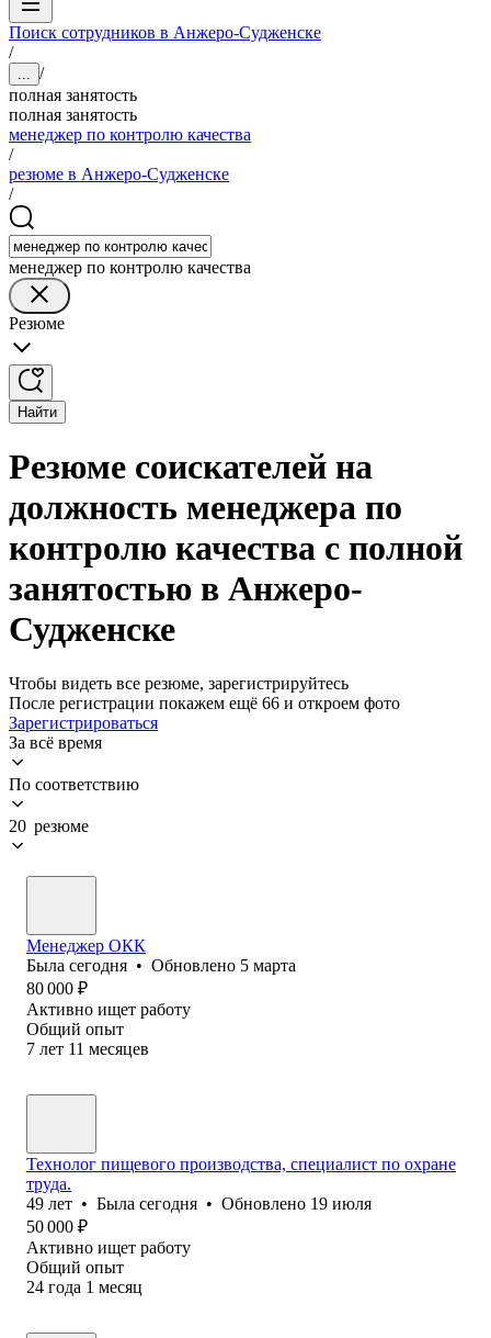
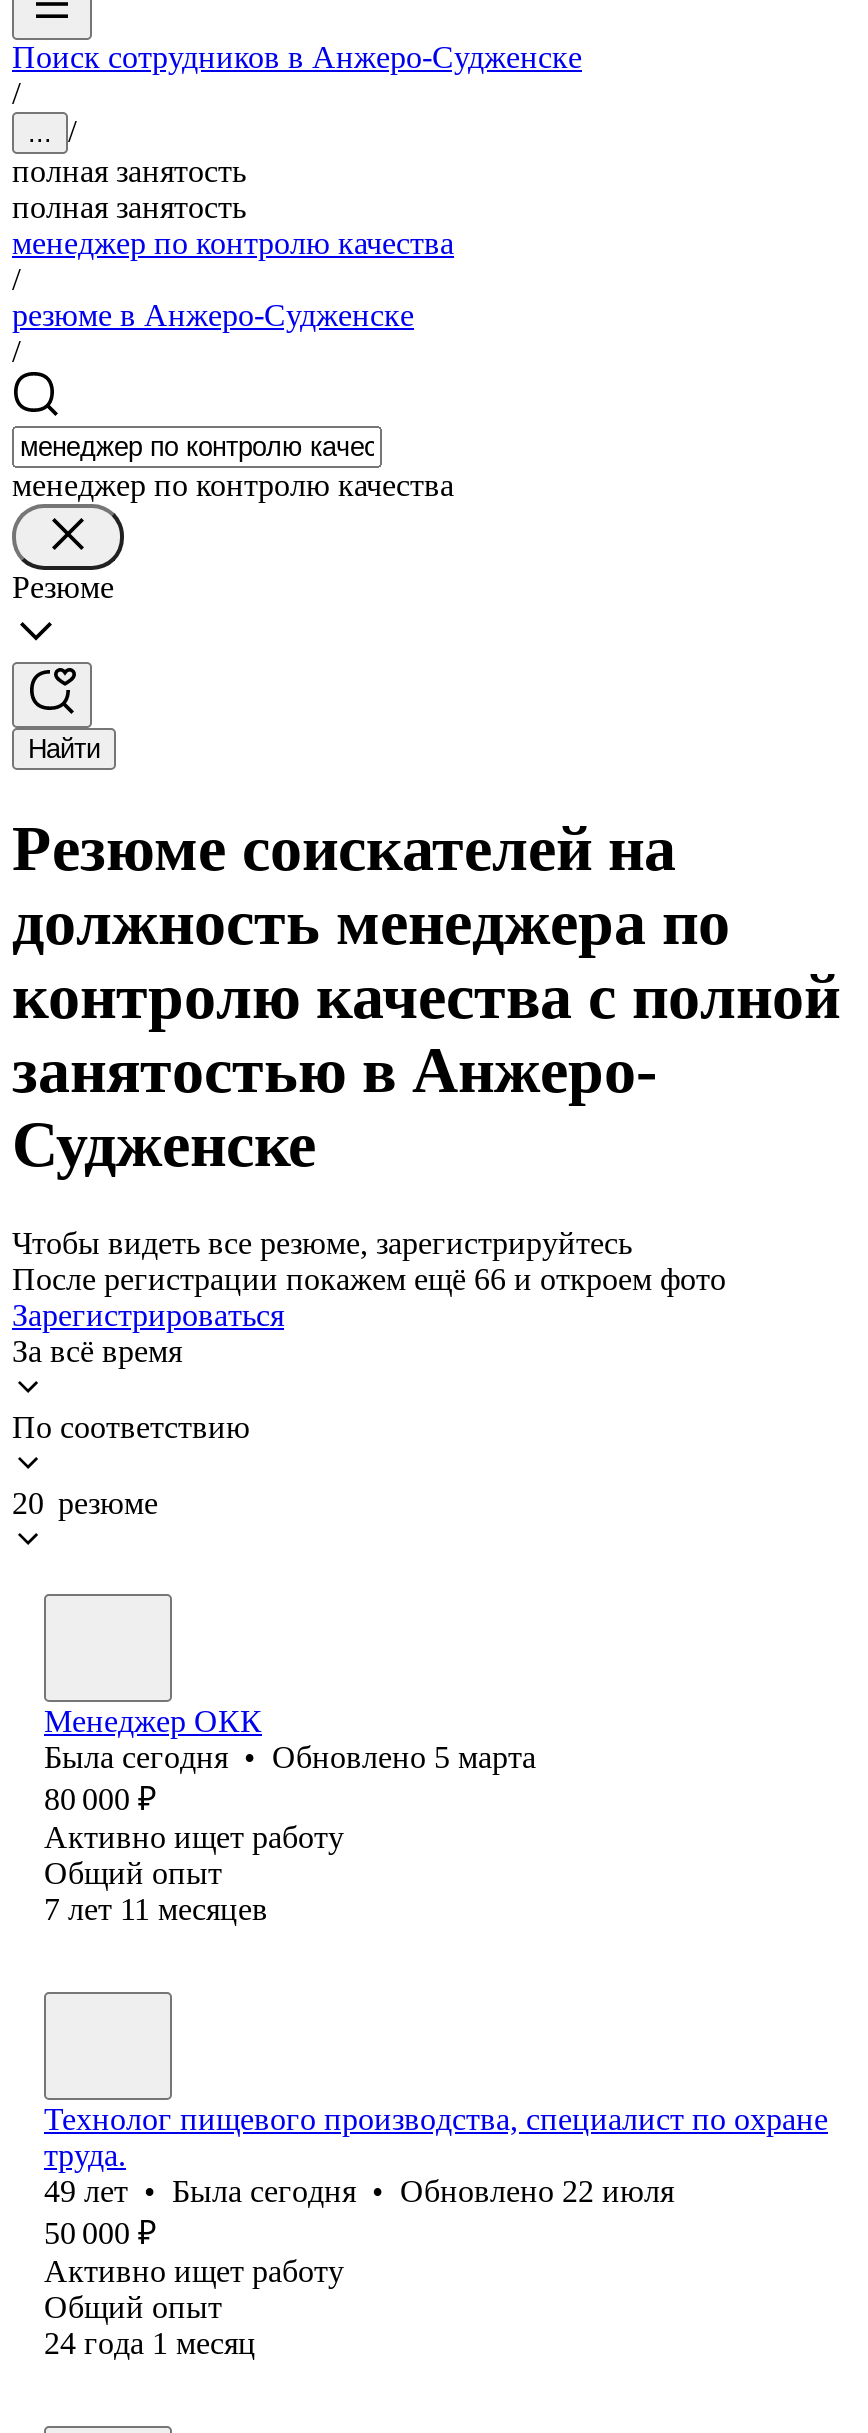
- 49 лет • Была сегодня • Обновлено 19 июля
+ 49 лет • Была сегодня • Обновлено 22 июля
